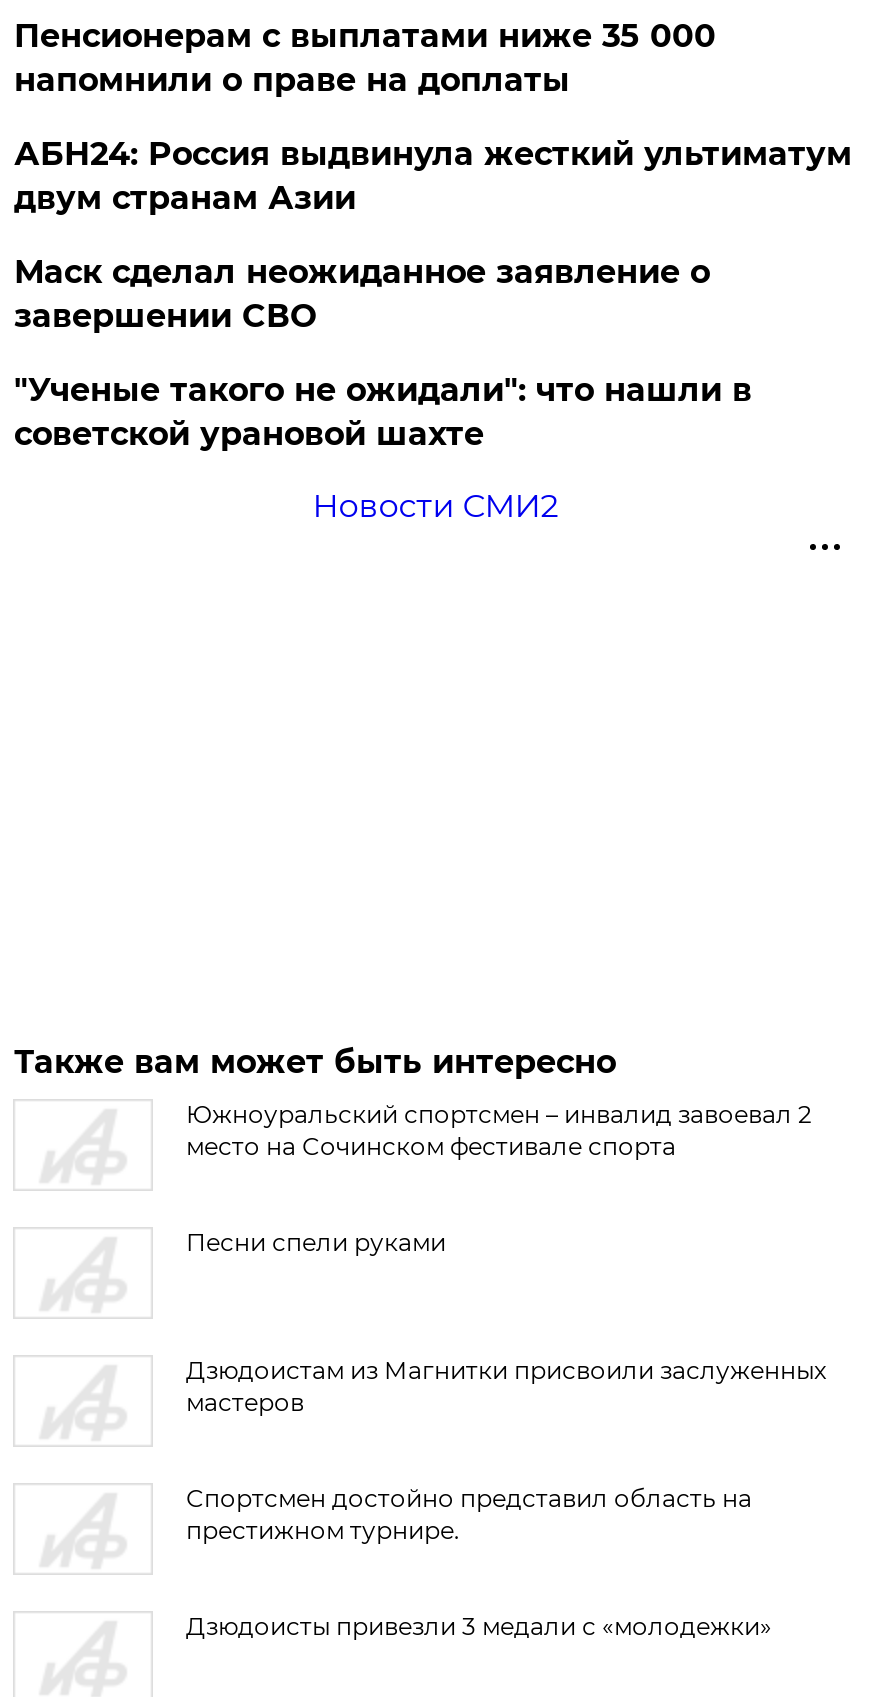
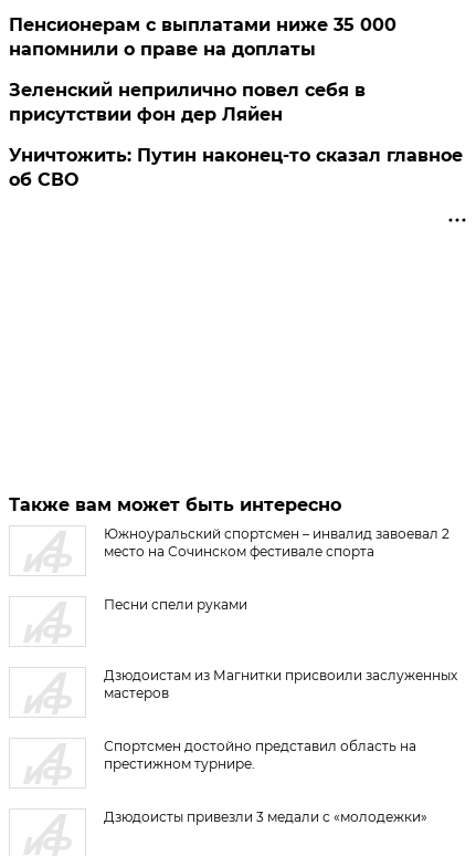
- АБН24: Россия выдвинула жесткий ультиматум
- двум странам Азии
- Маск сделал неожиданное заявление о
- завершении СВО
- "Ученые такого не ожидали": что нашли в
- советской урановой шахте
- Новости СМИ2
+ Зеленский неприлично повел cебя в
+ присутствии фон дер Ляйен
+ Уничтожить: Путин наконец-то сказал главное
+ об СВО
